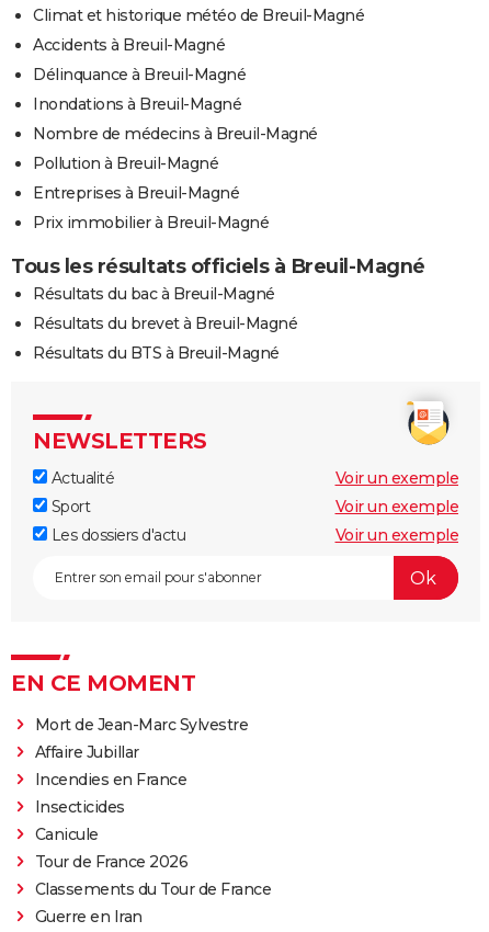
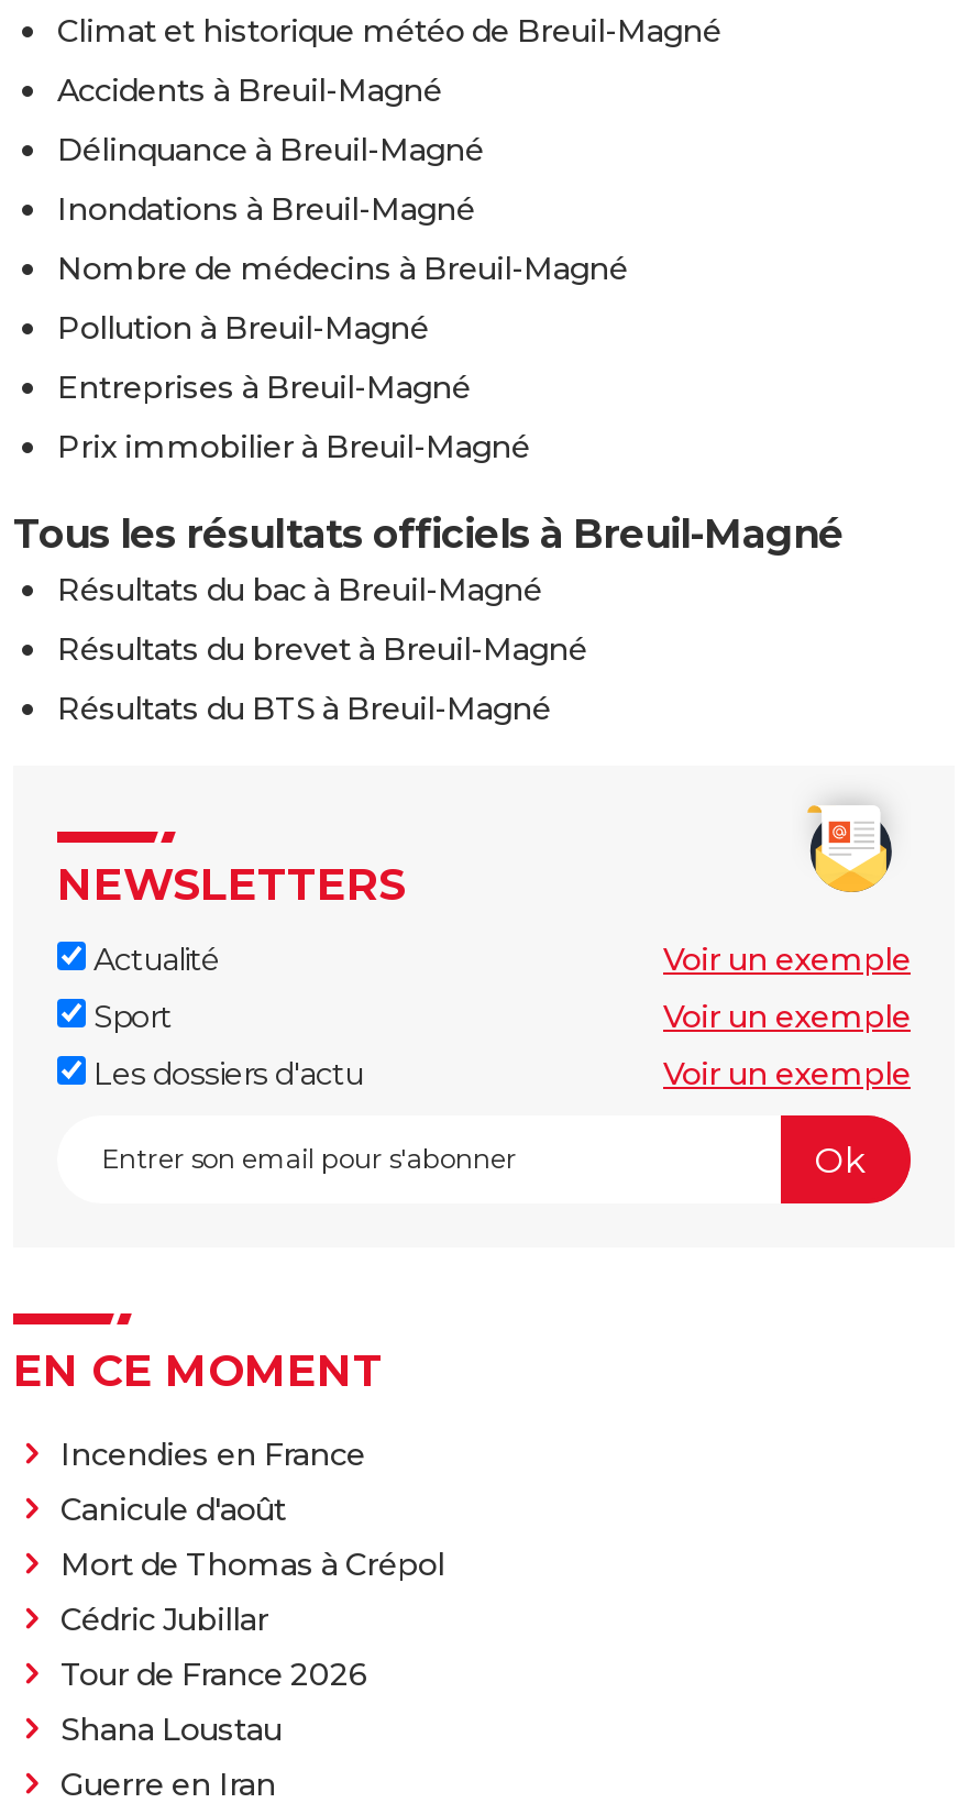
- Mort de Jean-Marc Sylvestre
- Affaire Jubillar

moved up: Incendies en France

- Insecticides
- Canicule
+ Canicule d'août
+ Mort de Thomas à Crépol
+ Cédric Jubillar

- Classements du Tour de France
+ Shana Loustau
